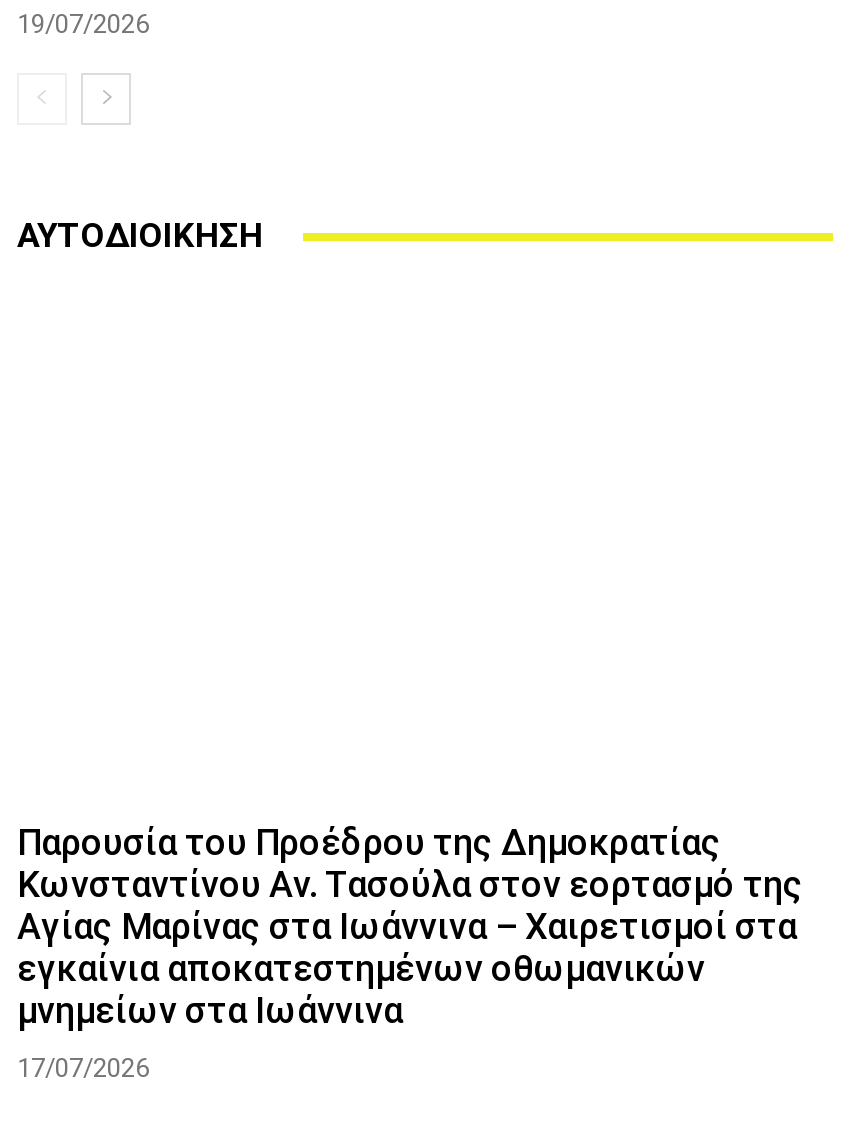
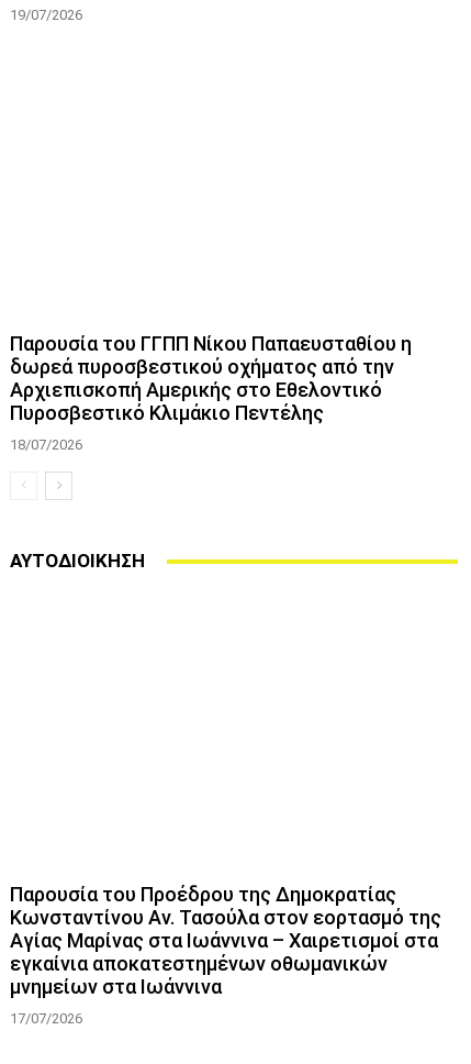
+ Παρουσία του ΓΓΠΠ Νίκου Παπαευσταθίου η
+ δωρεά πυροσβεστικού οχήματος από την
+ Αρχιεπισκοπή Αμερικής στο Εθελοντικό
+ Πυροσβεστικό Κλιμάκιο Πεντέλης
+ 18/07/2026
